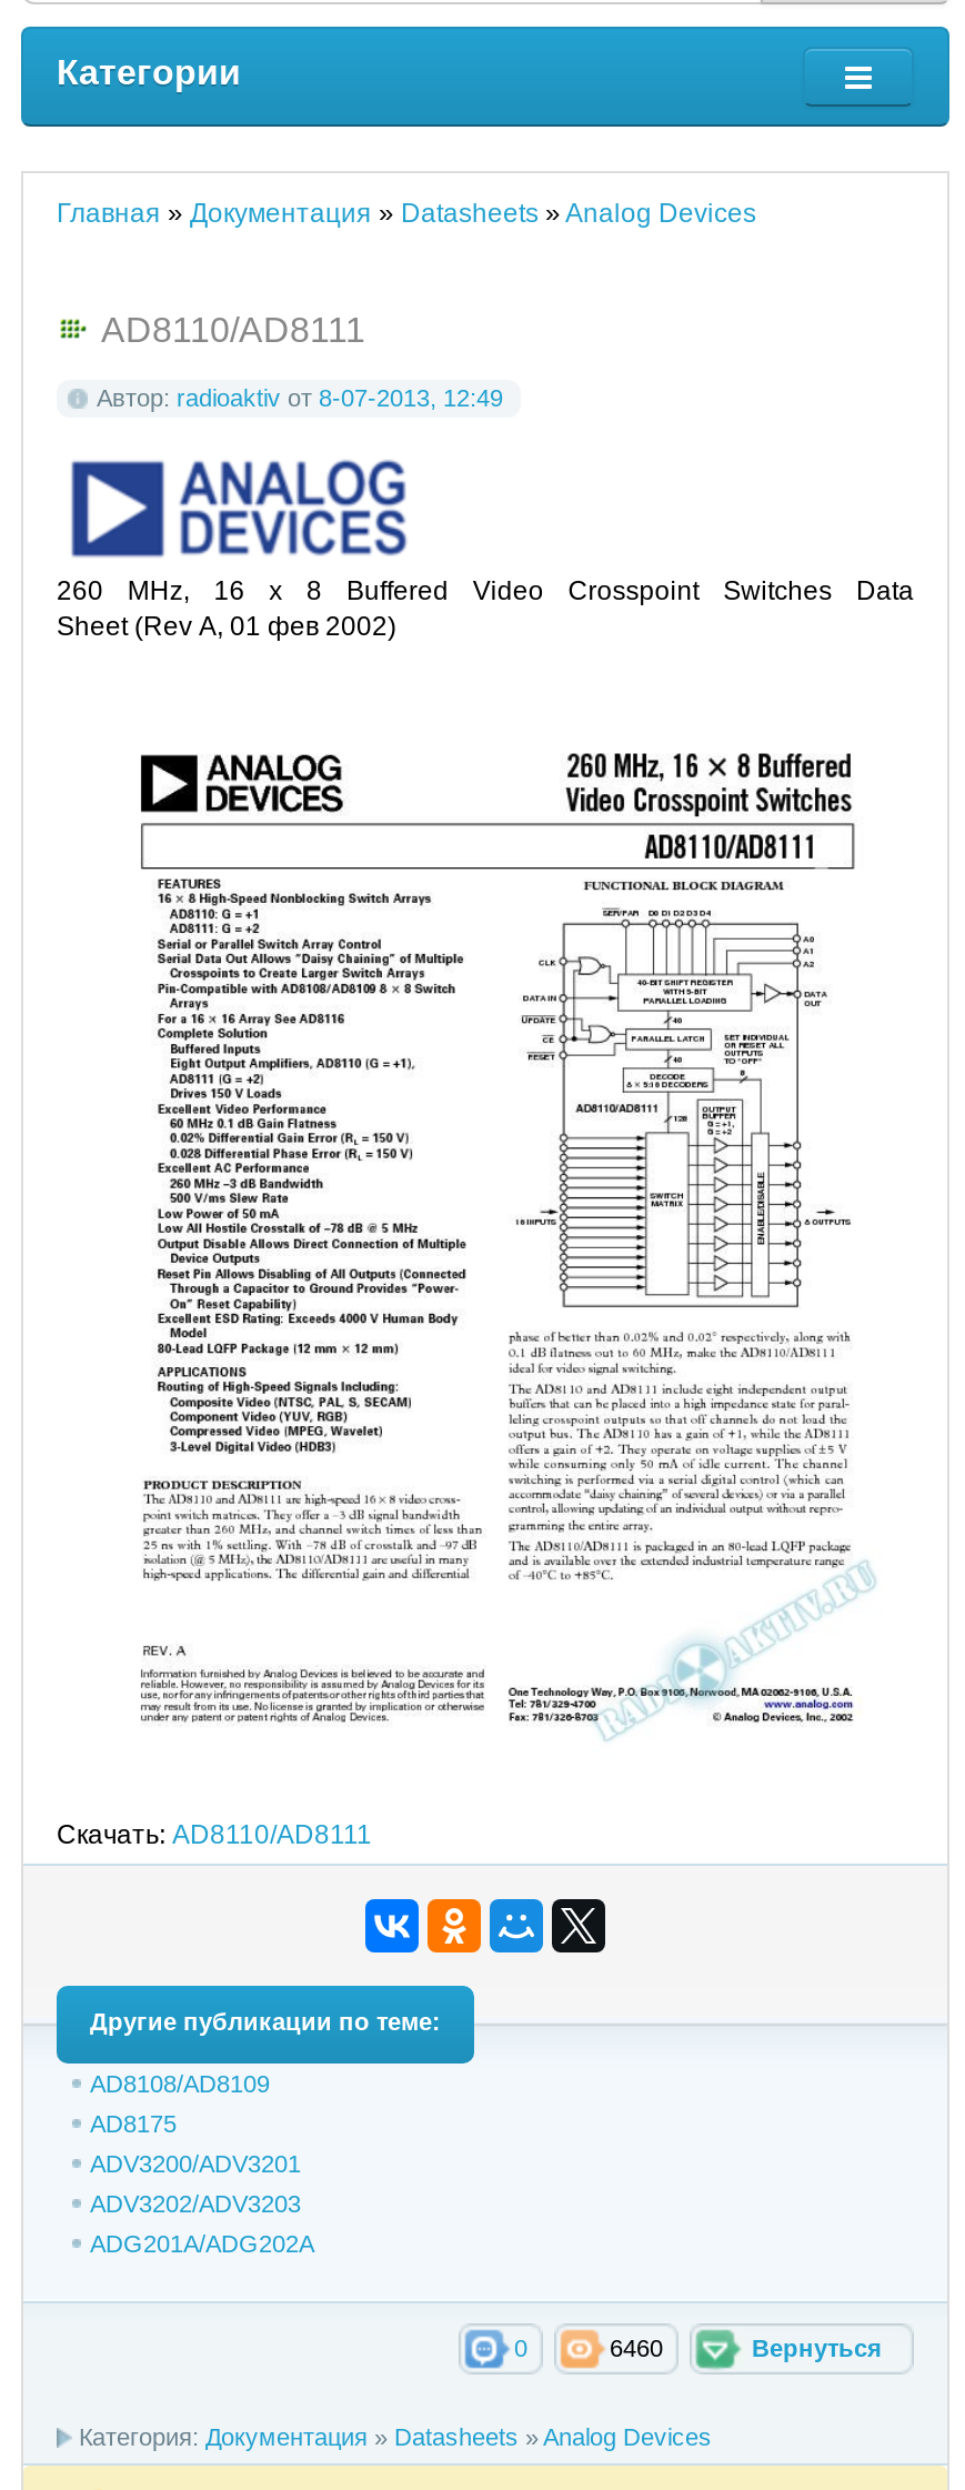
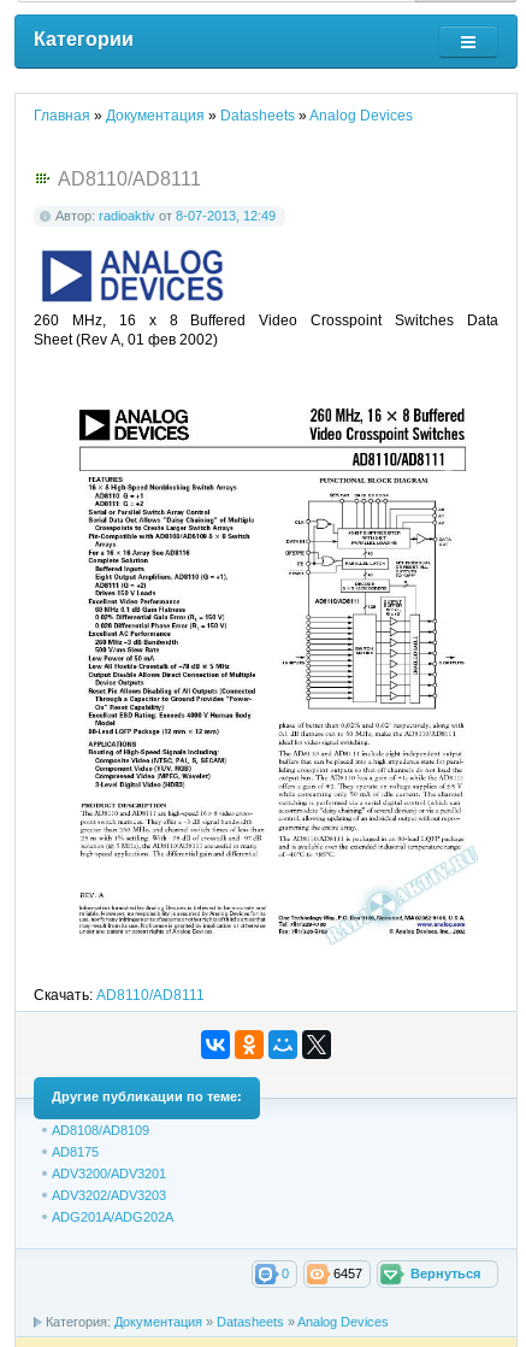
- 6460
+ 6457
